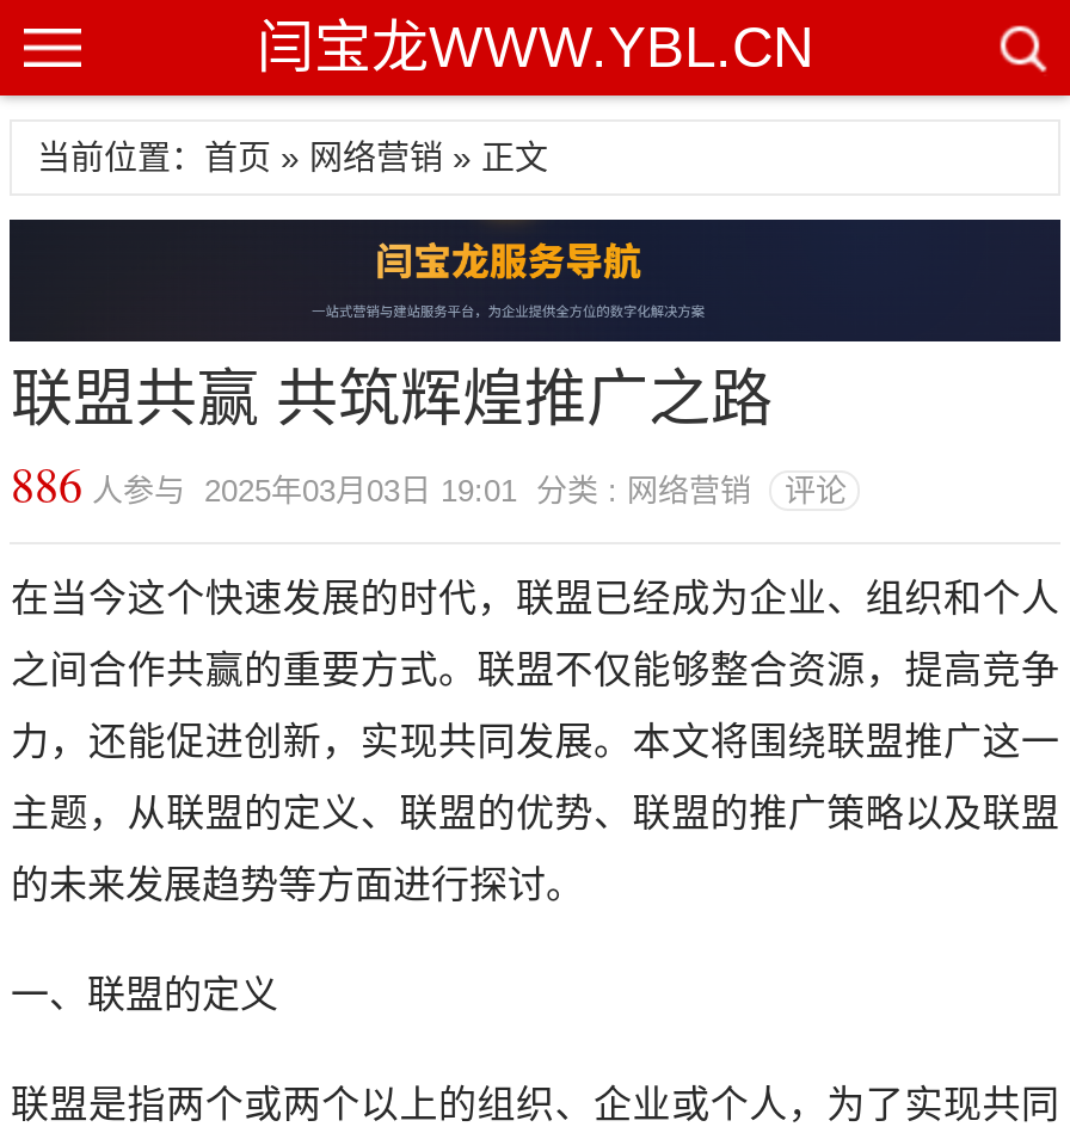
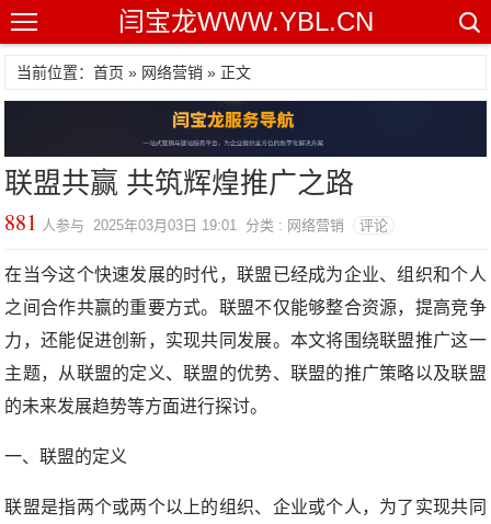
- 886人参与 2025年03月03日 19:01 分类 : 网络营销 评论
+ 881人参与 2025年03月03日 19:01 分类 : 网络营销 评论
